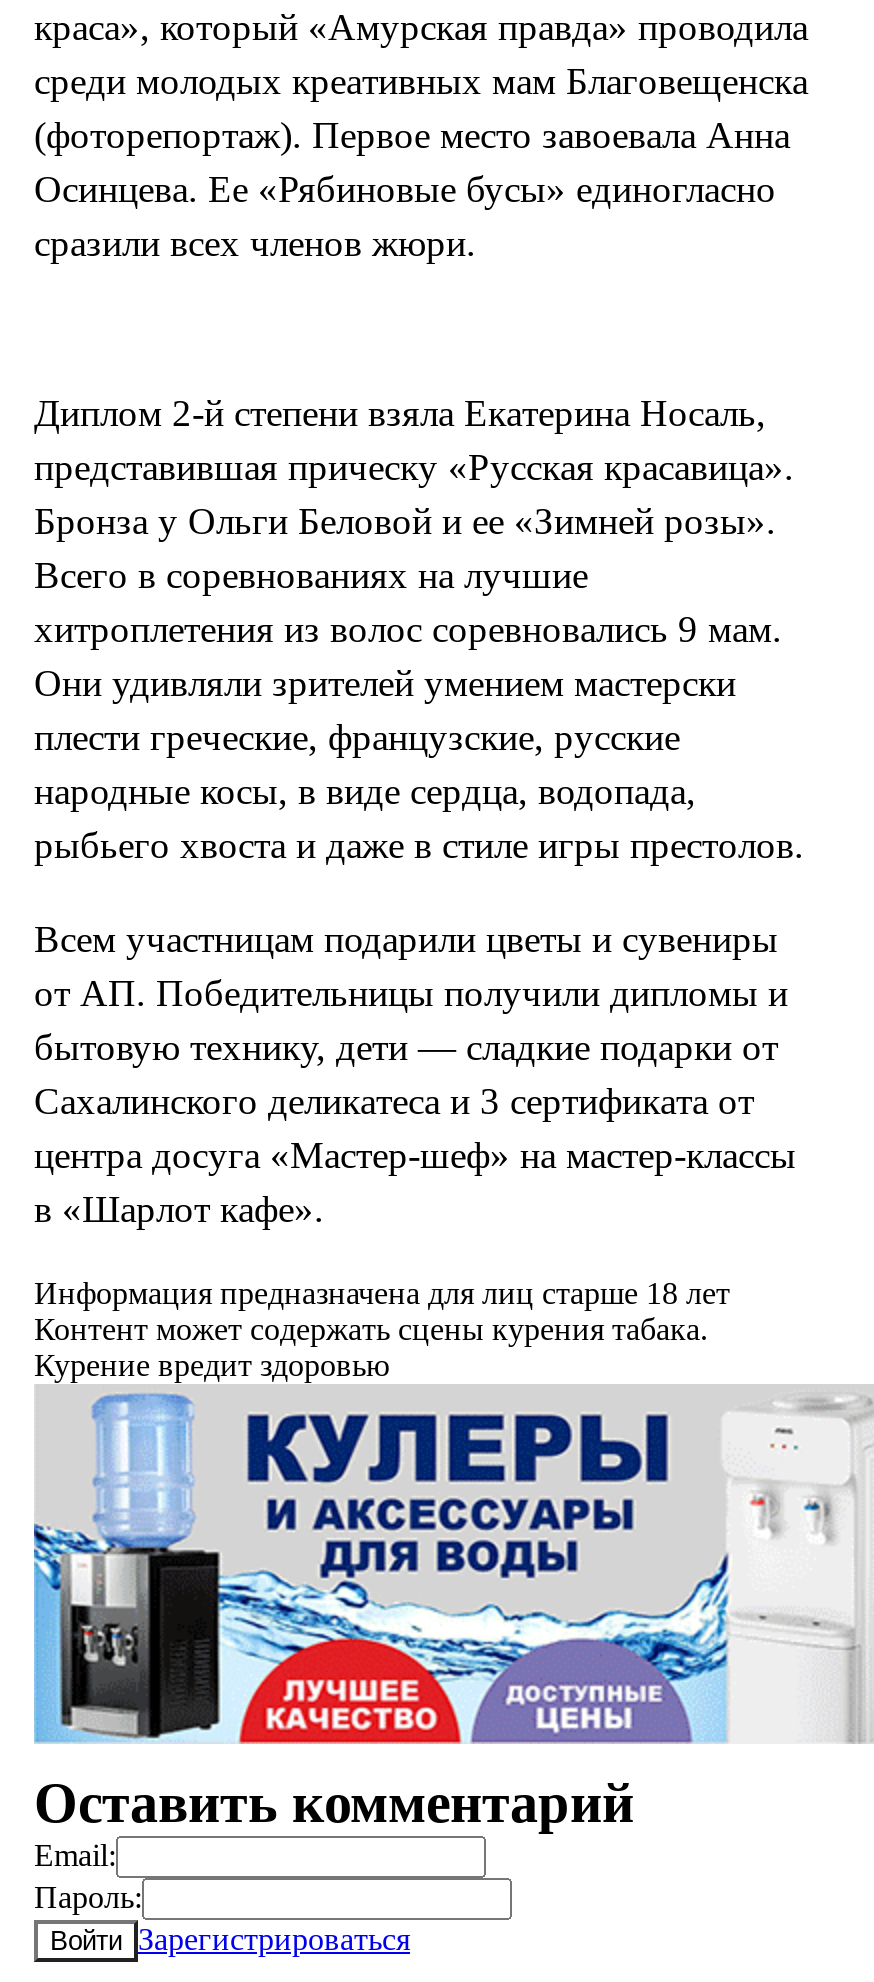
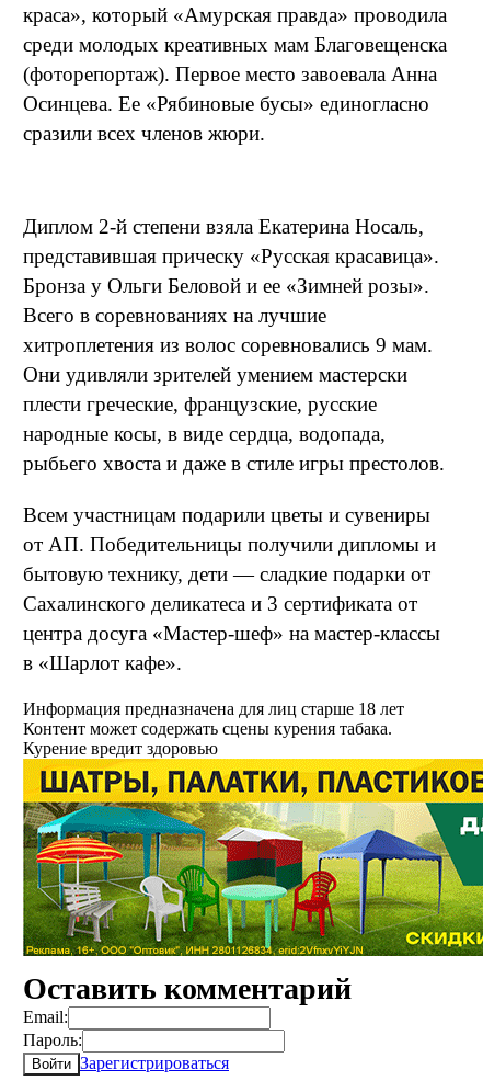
- [image]
+ [image]
